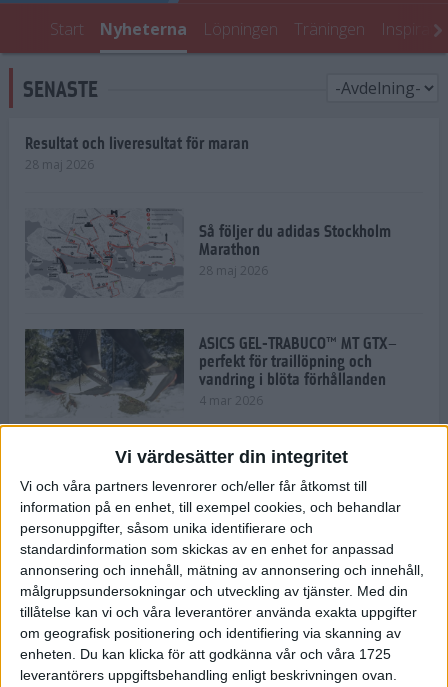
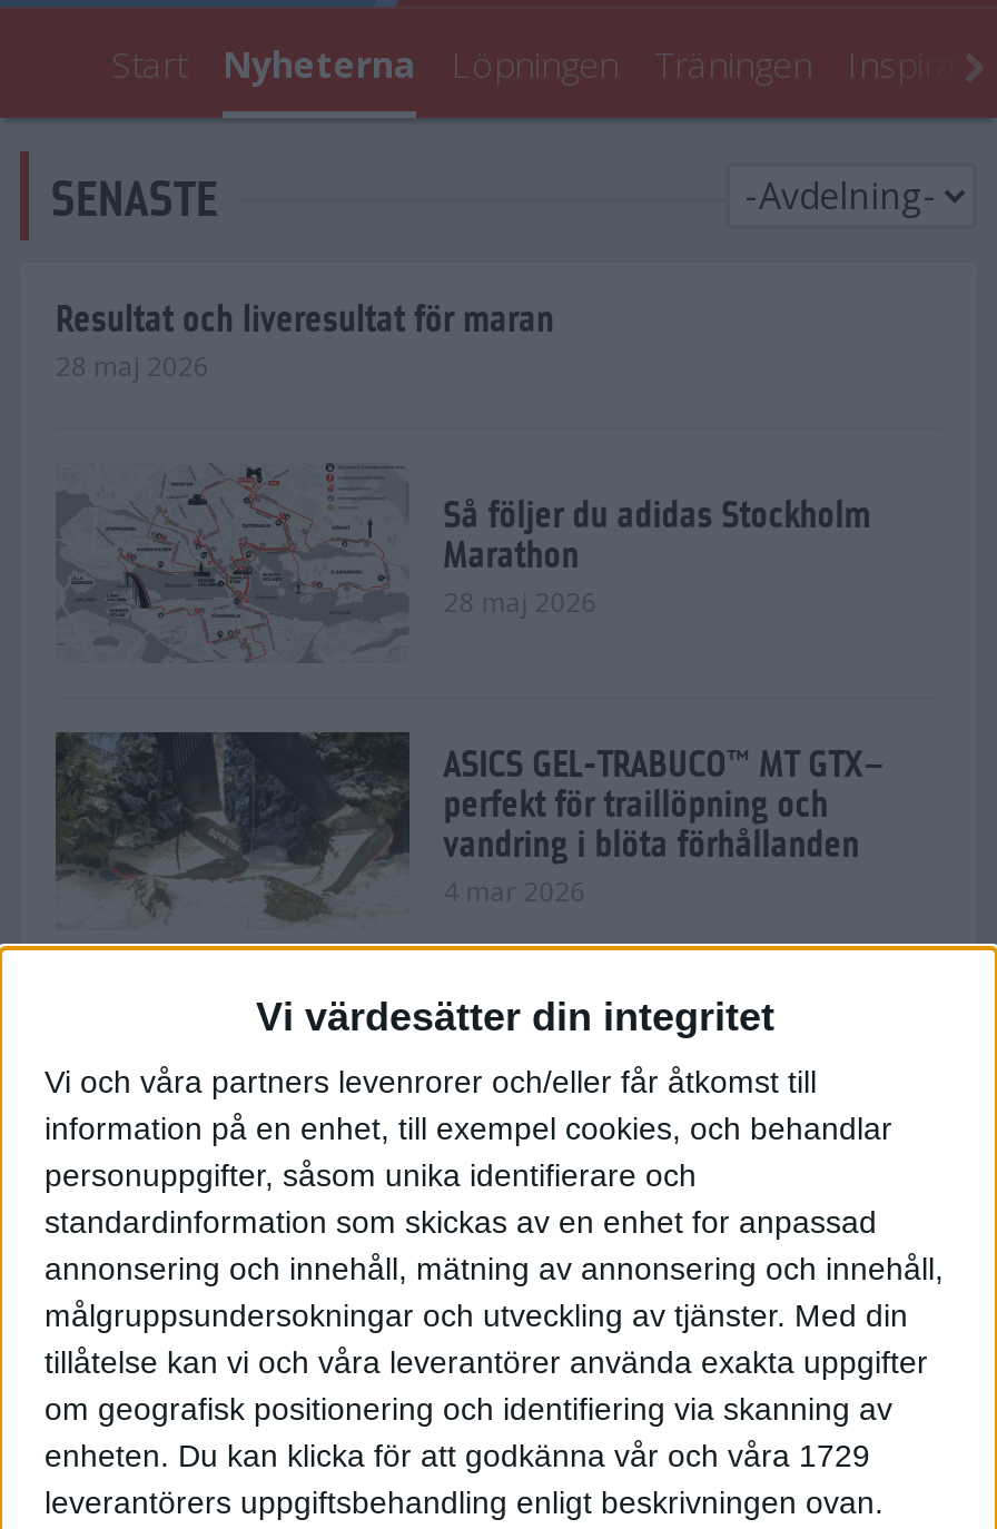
- enheten. Du kan klicka för att godkänna vår och våra 1725
+ enheten. Du kan klicka för att godkänna vår och våra 1729
